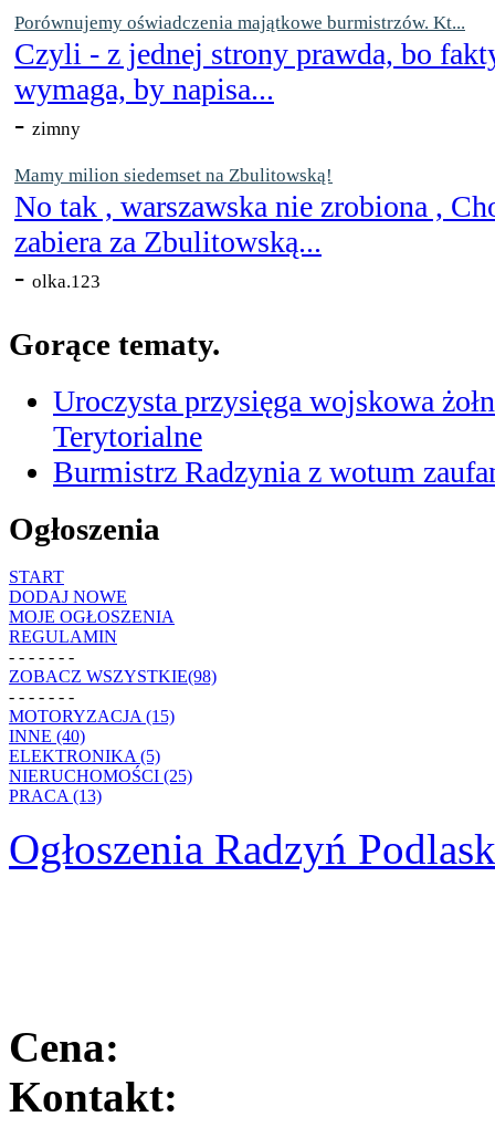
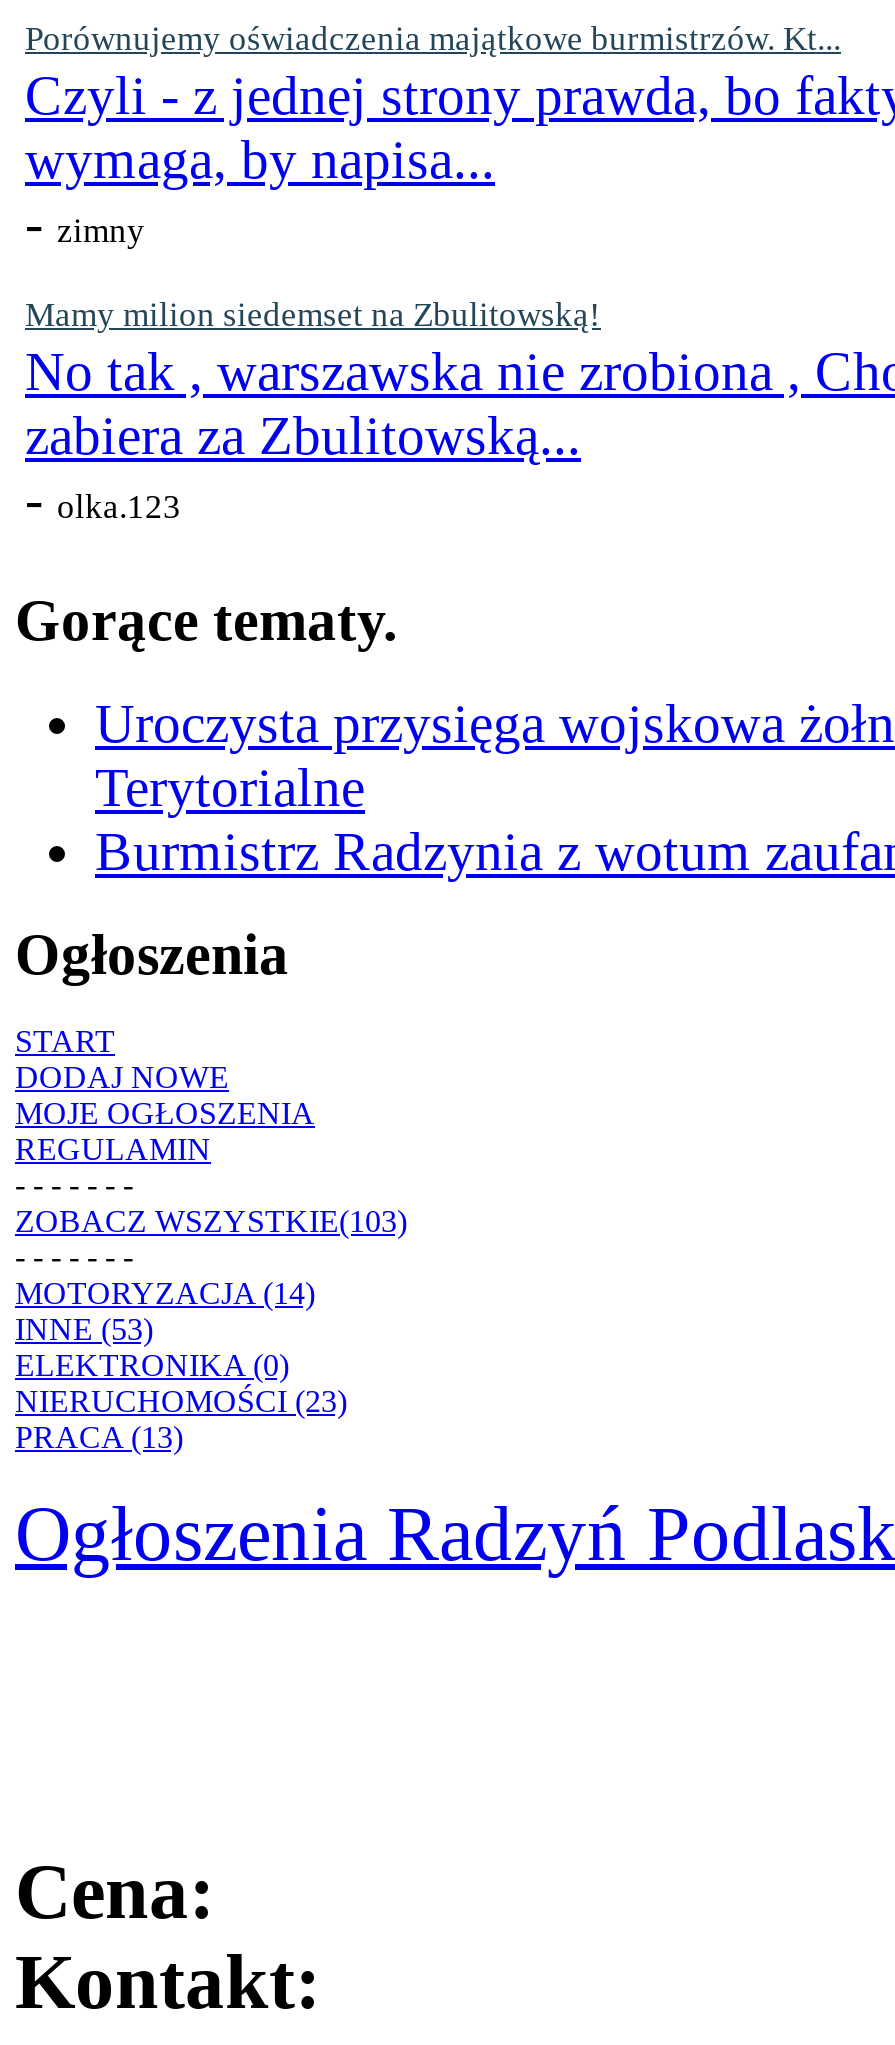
- ZOBACZ WSZYSTKIE(98)
+ ZOBACZ WSZYSTKIE(103)

- MOTORYZACJA (15)
+ MOTORYZACJA (14)

- INNE (40)
+ INNE (53)

- ELEKTRONIKA (5)
+ ELEKTRONIKA (0)

- NIERUCHOMOŚCI (25)
+ NIERUCHOMOŚCI (23)
